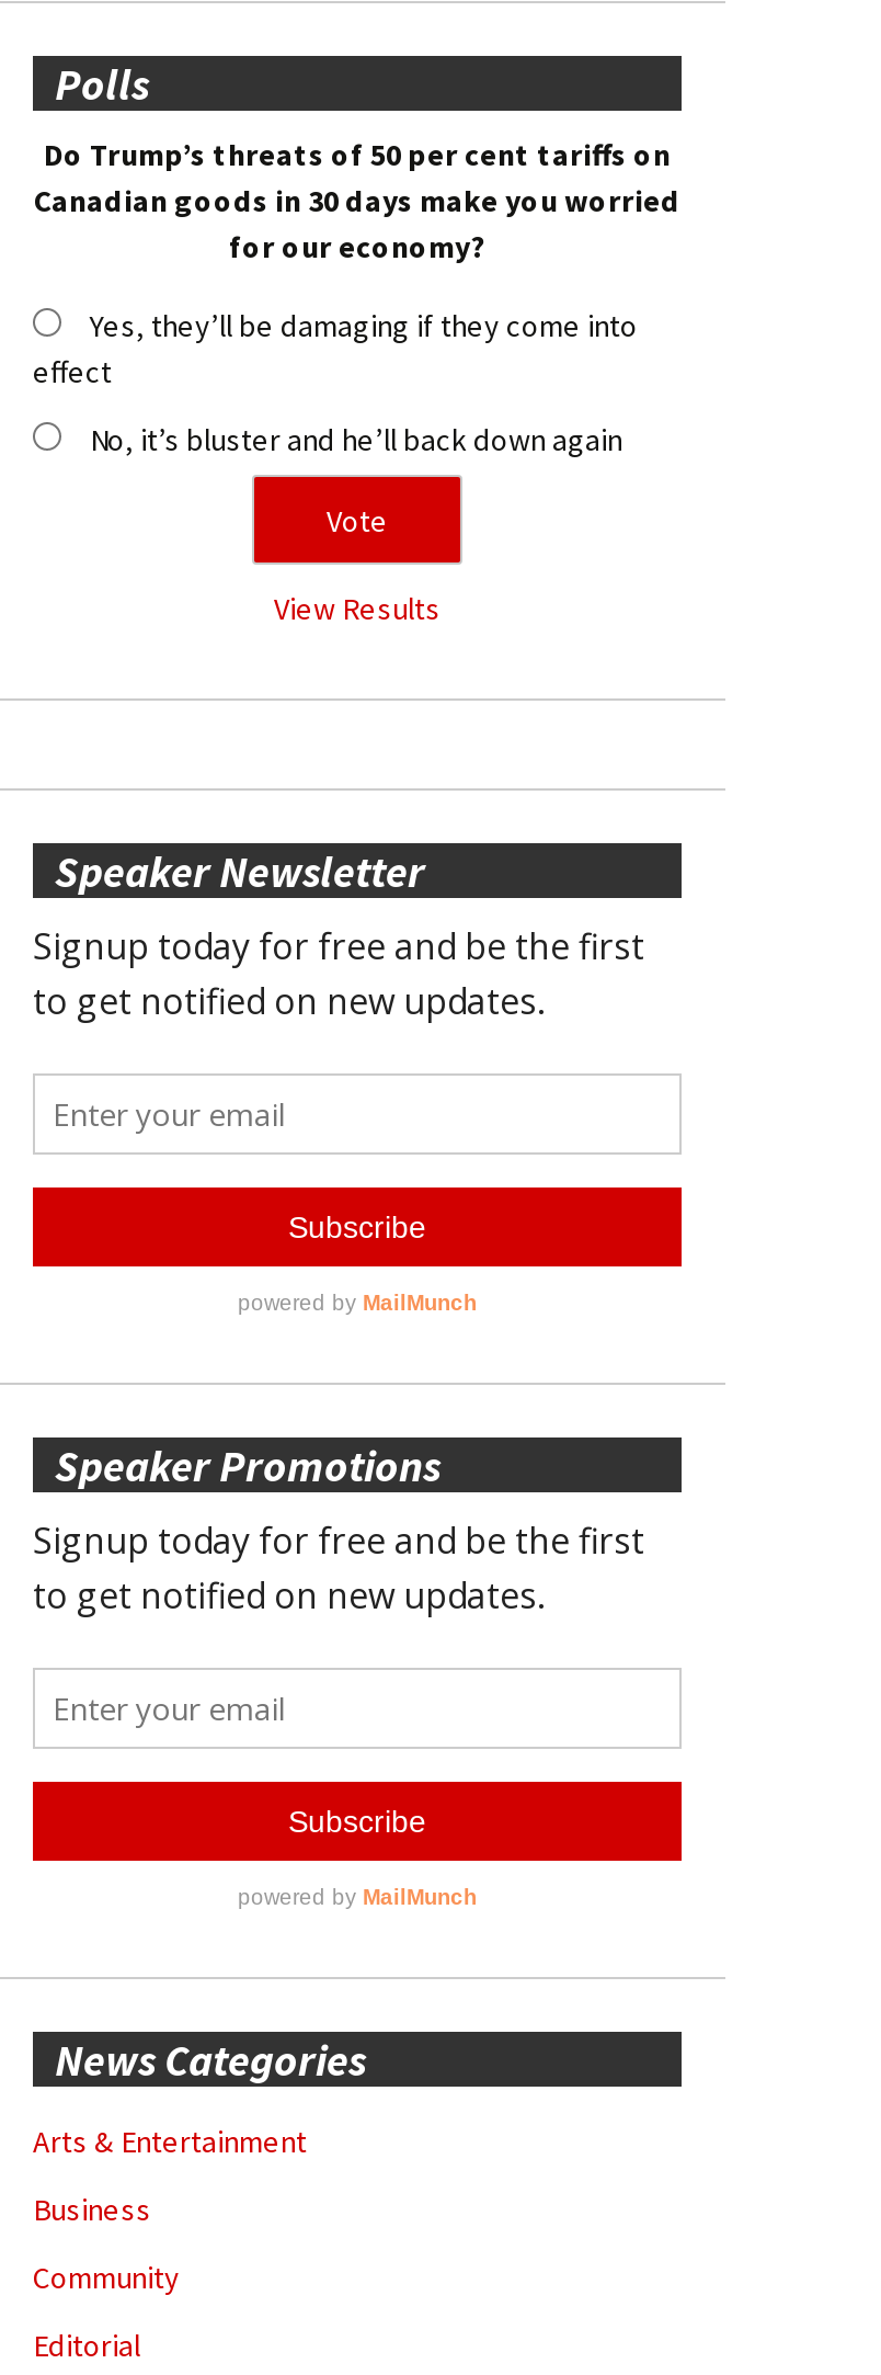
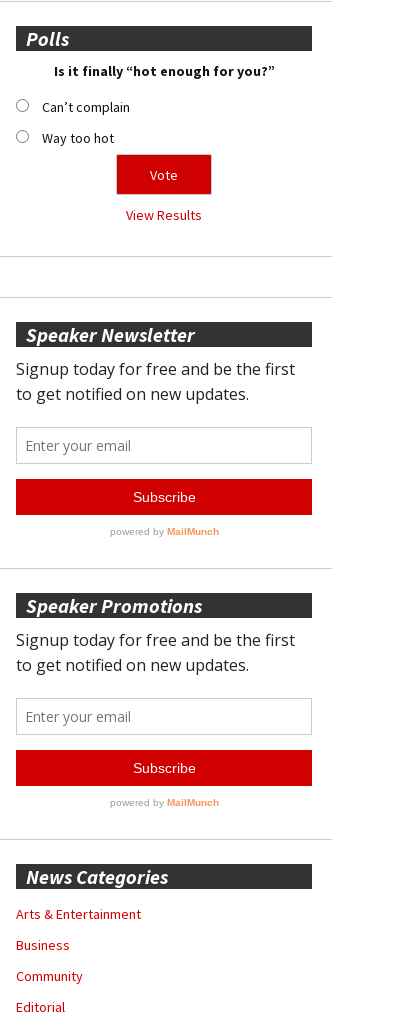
- Do Trump’s threats of 50 per cent tariffs on
- Canadian goods in 30 days make you worried
- for our economy?
+ Is it finally “hot enough for you?”

- Yes, they’ll be damaging if they come into
- effect
+ Can’t complain

- No, it’s bluster and he’ll back down again
+ Way too hot
